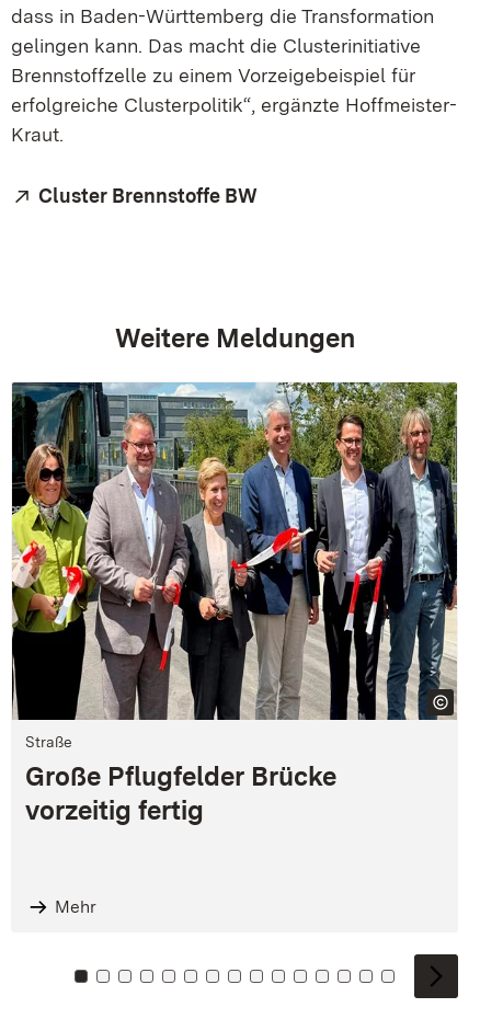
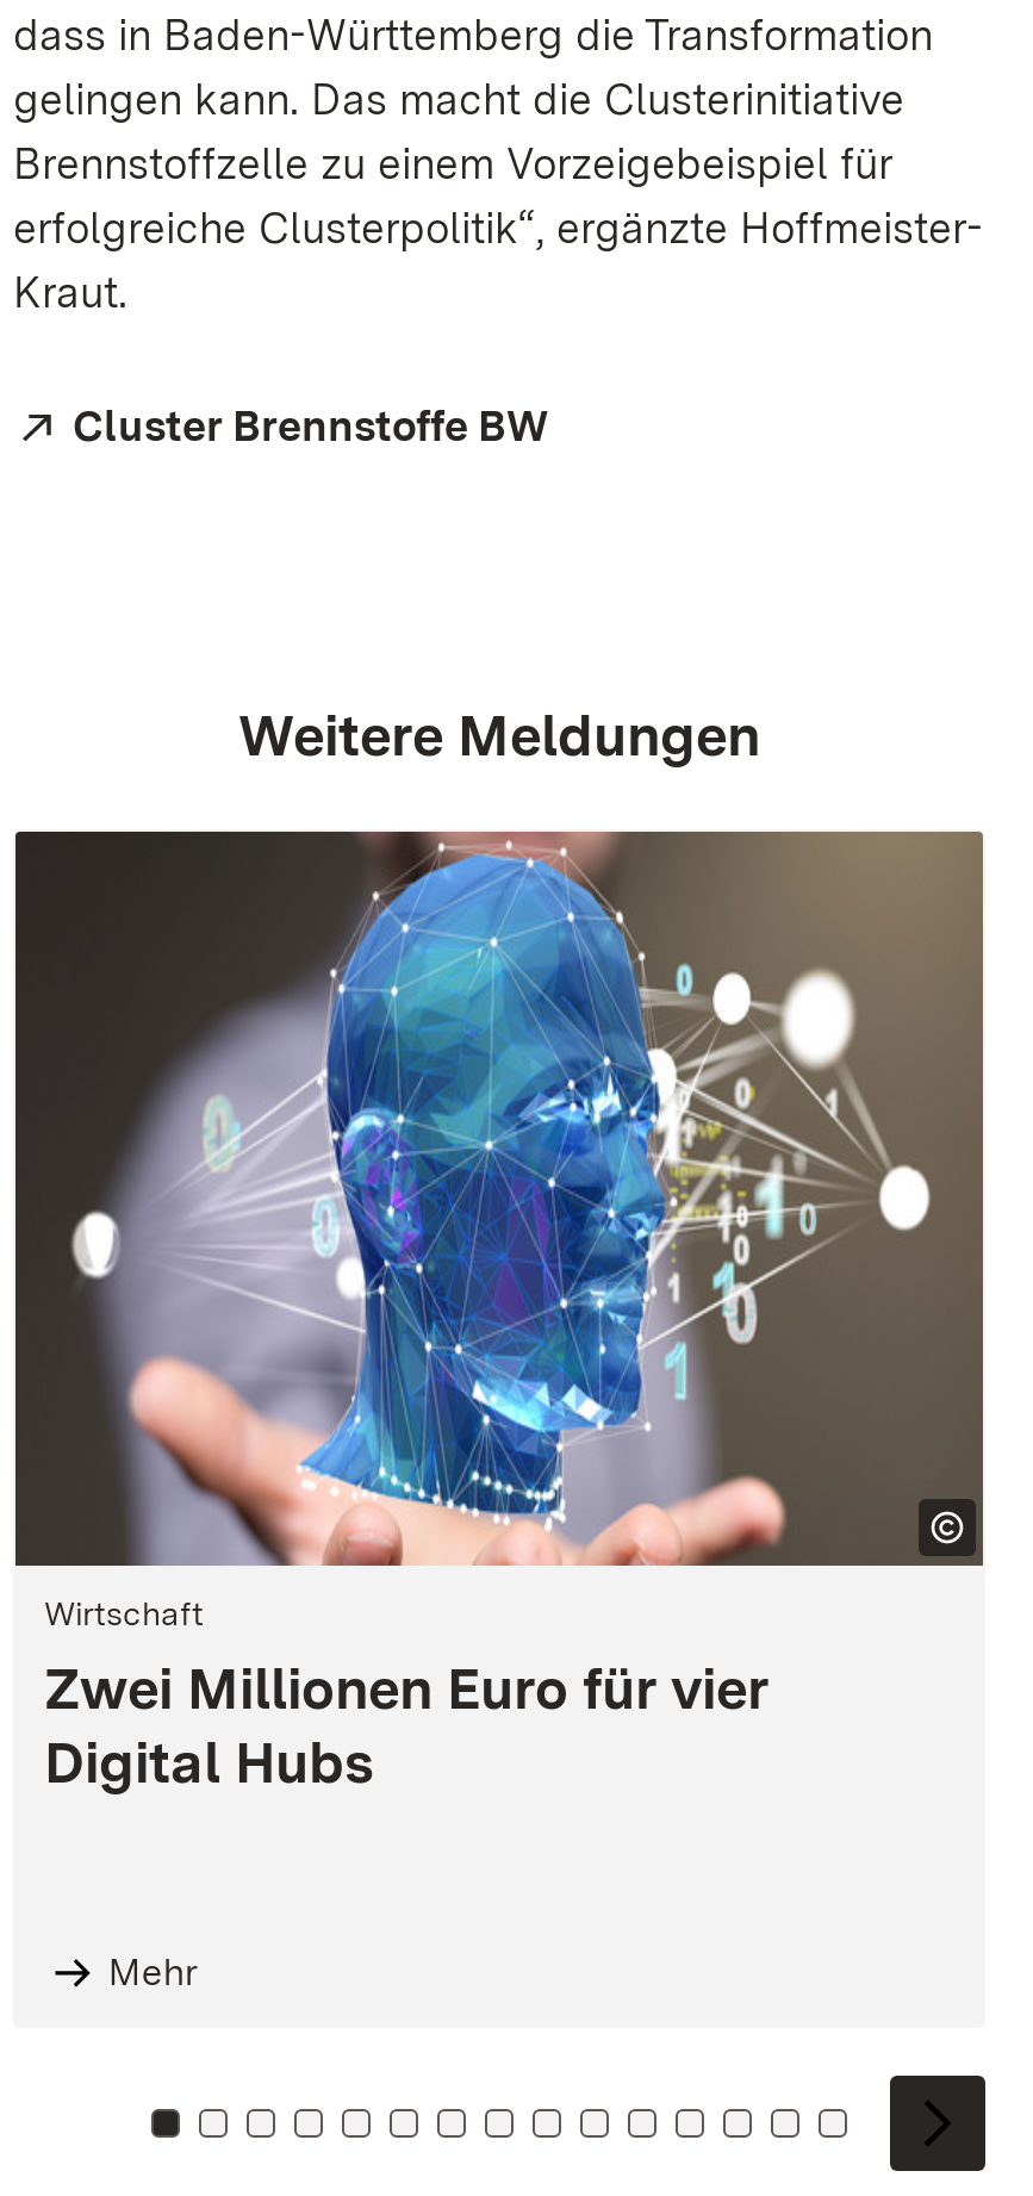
- [image]
- Straße
- Große Pflugfelder Brücke
- vorzeitig fertig
+ [image]
+ Wirtschaft
+ Zwei Millionen Euro für vier
+ Digital Hubs
